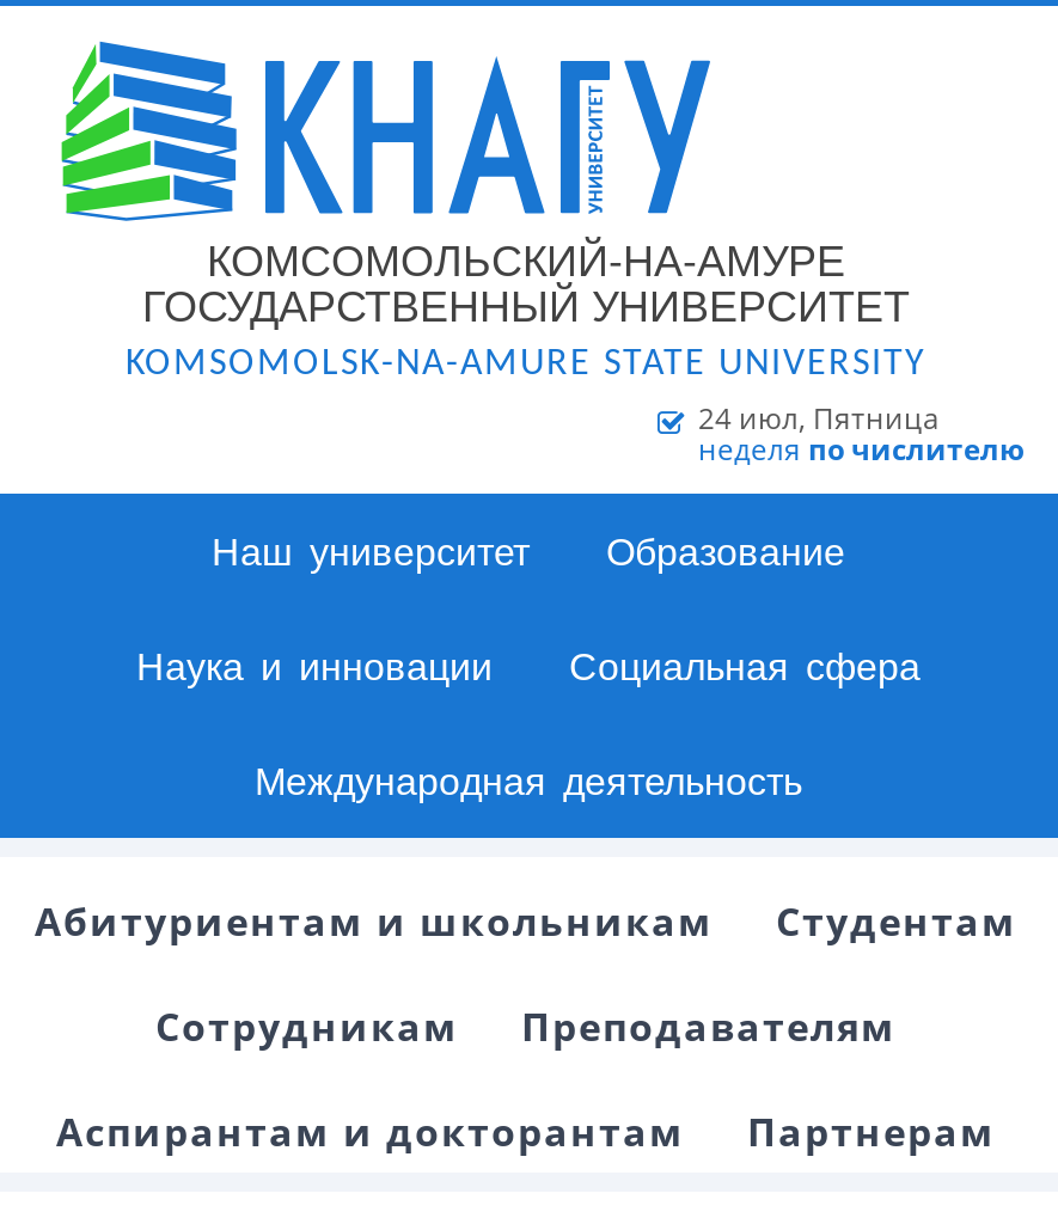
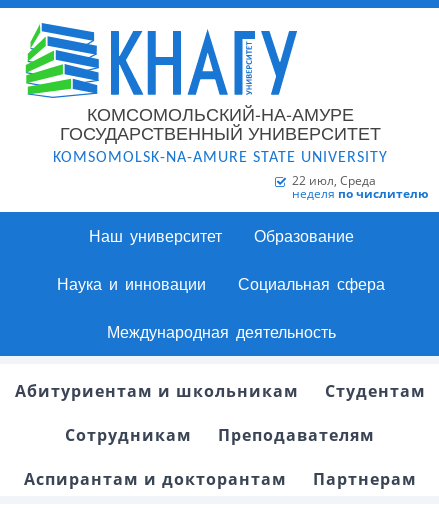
- 24 июл, Пятница
+ 22 июл, Среда
